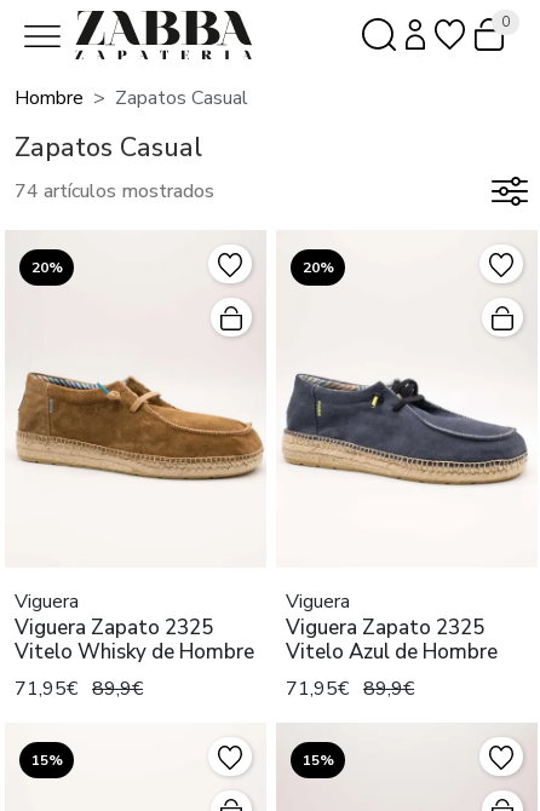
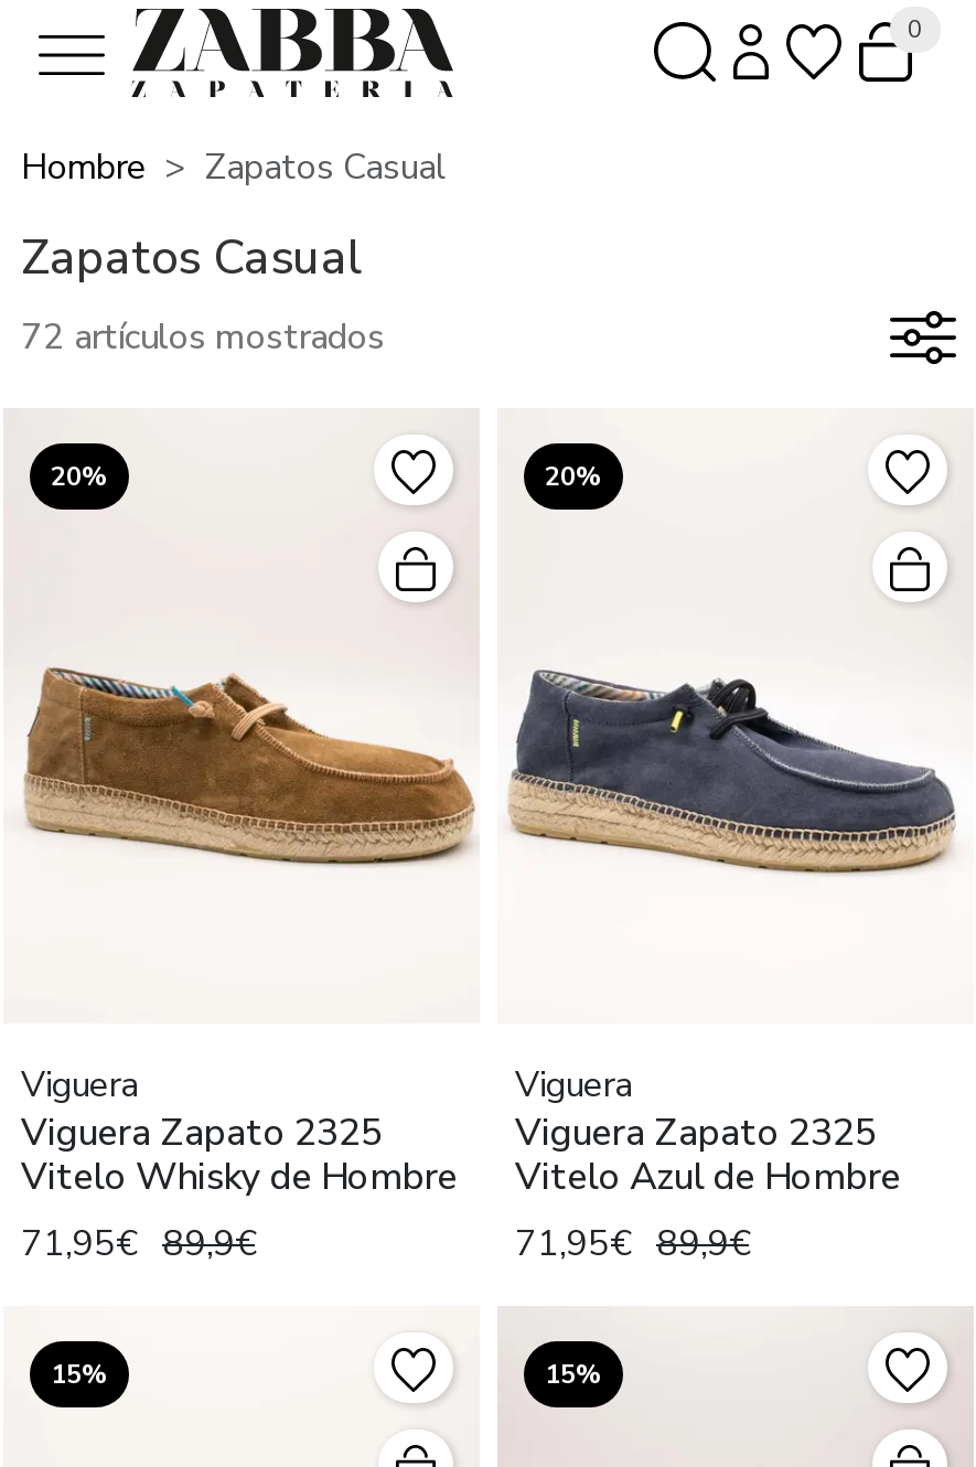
- 74 artículos mostrados
+ 72 artículos mostrados
